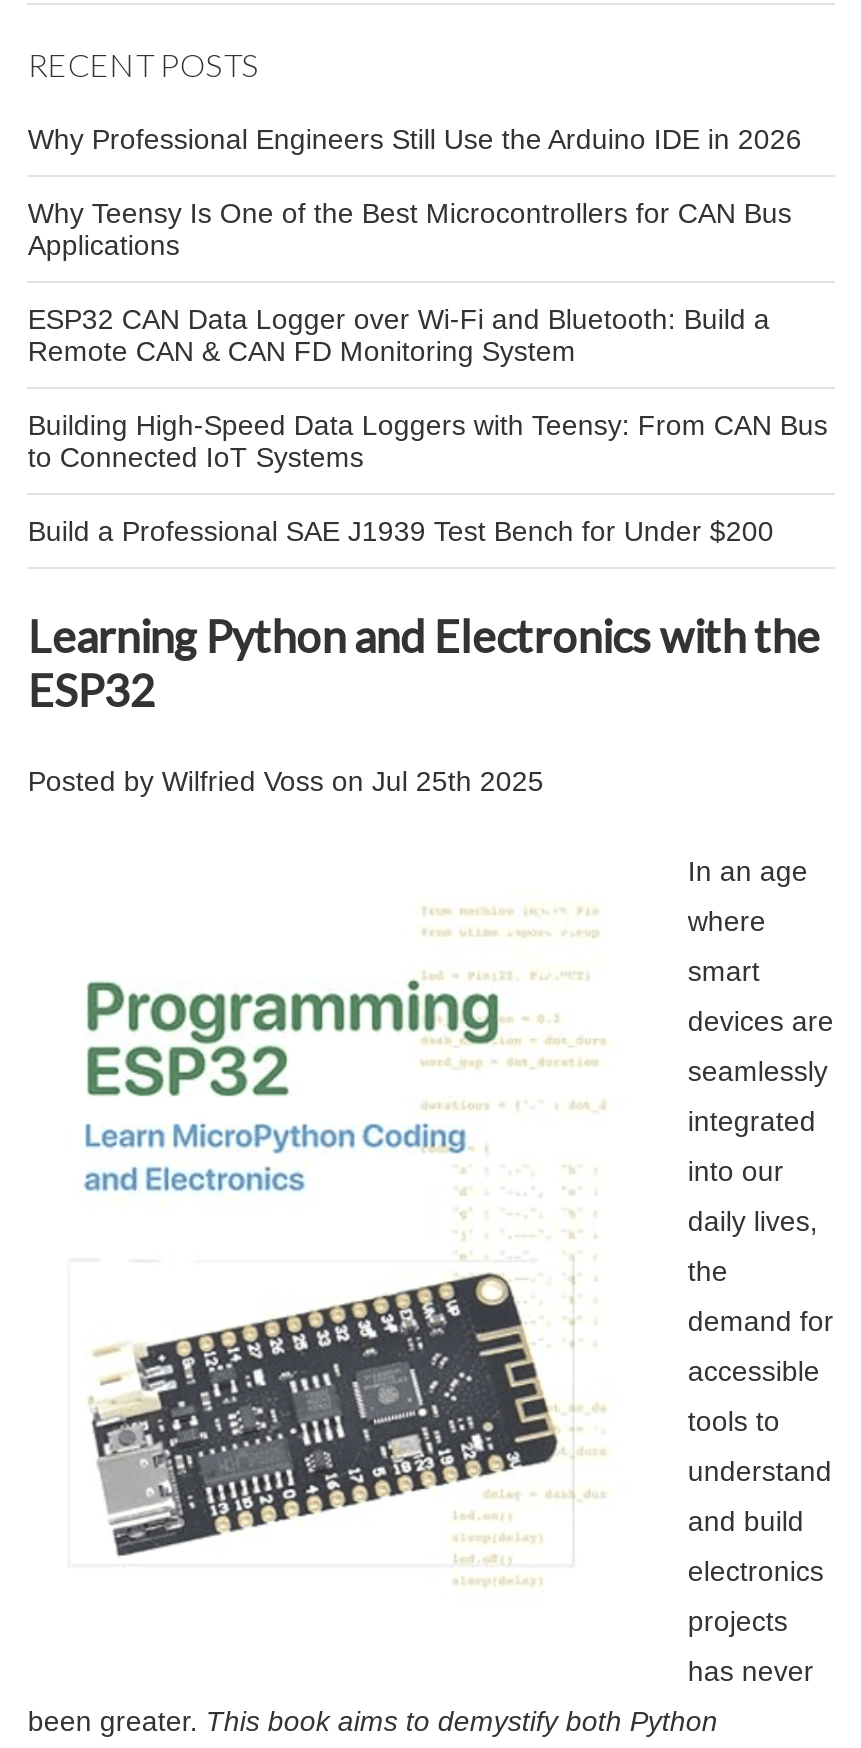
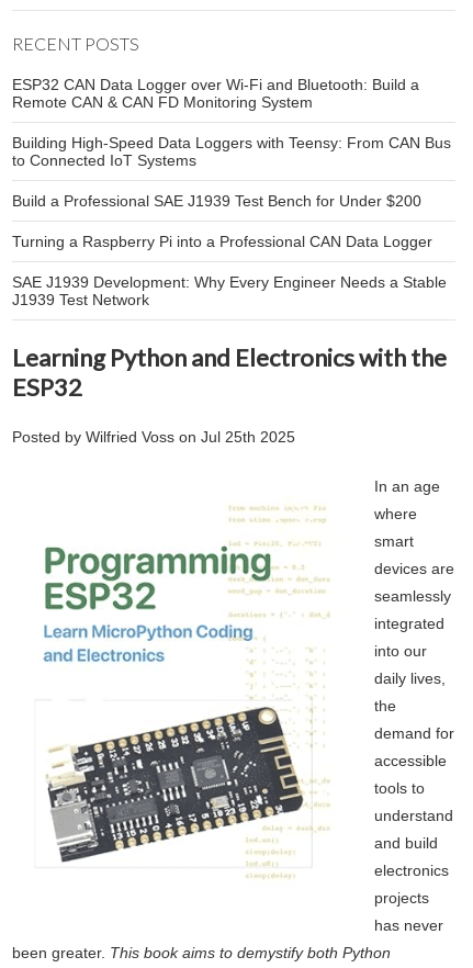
- Why Professional Engineers Still Use the Arduino IDE in 2026
- Why Teensy Is One of the Best Microcontrollers for CAN Bus
- Applications

moved up: ESP32 CAN Data Logger over Wi-Fi and Bluetooth: Build a | Remote CAN & CAN FD Monitoring System | Building High-Speed Data Loggers with Teensy: From CAN Bus | to Connected IoT Systems | Build a Professional SAE J1939 Test Bench for Under $200

+ Turning a Raspberry Pi into a Professional CAN Data Logger
+ SAE J1939 Development: Why Every Engineer Needs a Stable
+ J1939 Test Network
